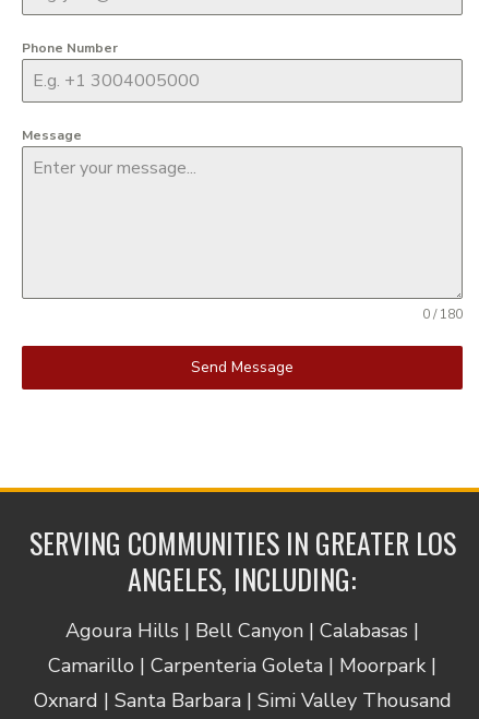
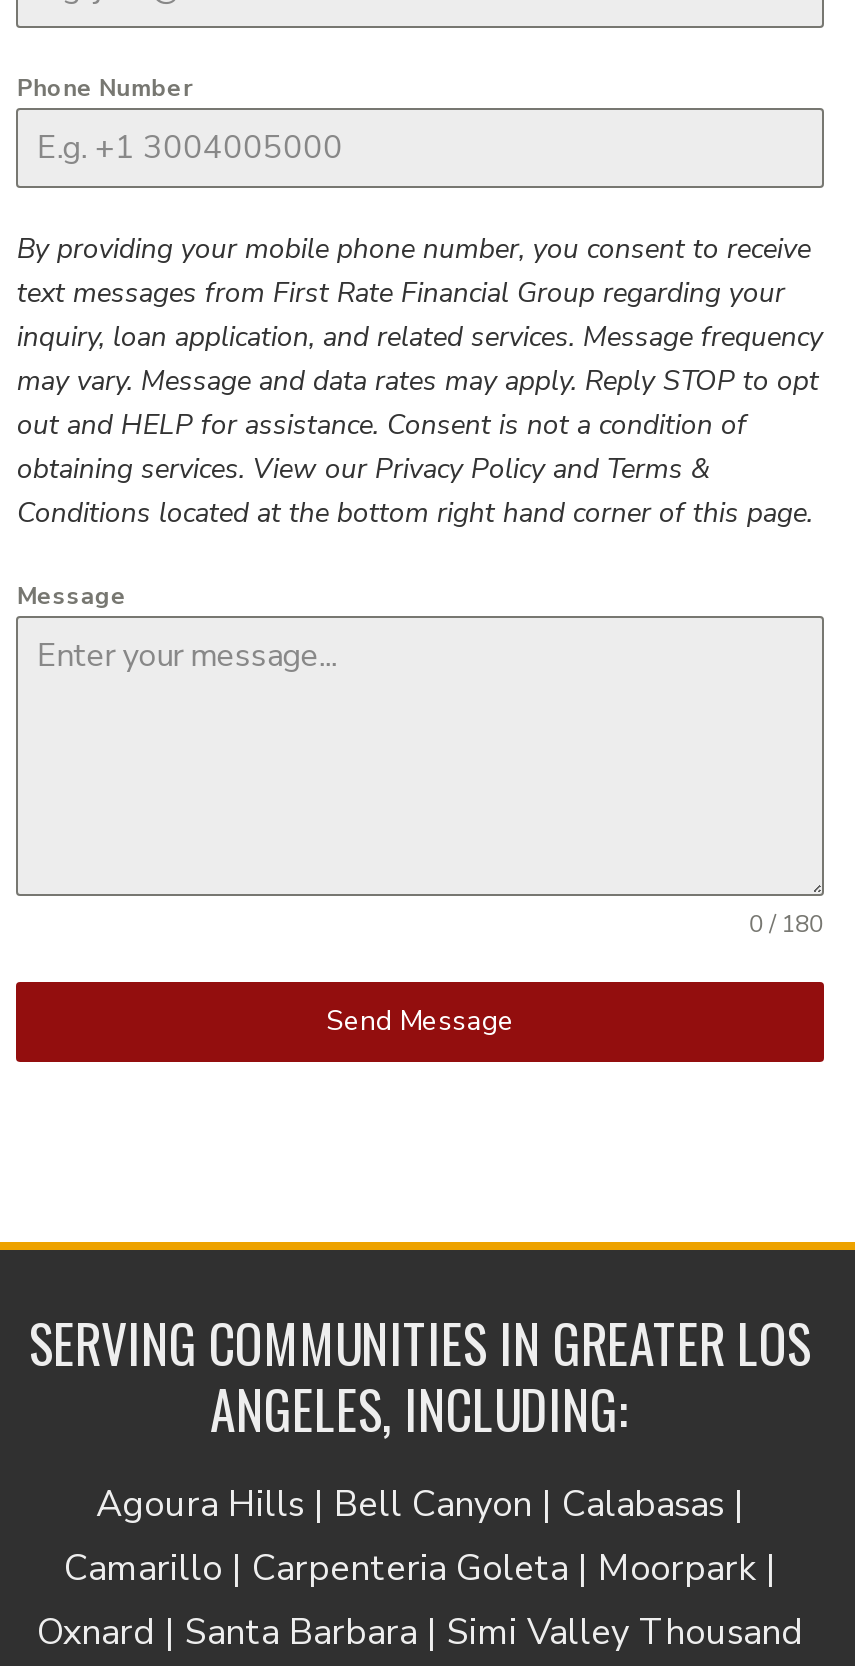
+ By providing your mobile phone number, you consent to receive
+ text messages from First Rate Financial Group regarding your
+ inquiry, loan application, and related services. Message frequency
+ may vary. Message and data rates may apply. Reply STOP to opt
+ out and HELP for assistance. Consent is not a condition of
+ obtaining services. View our Privacy Policy and Terms &
+ Conditions located at the bottom right hand corner of this page.
